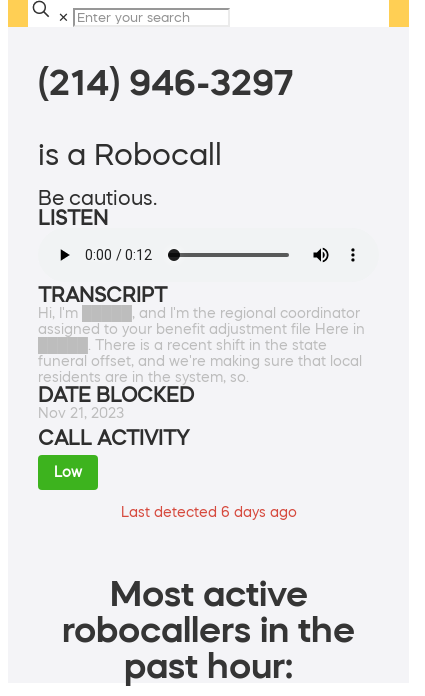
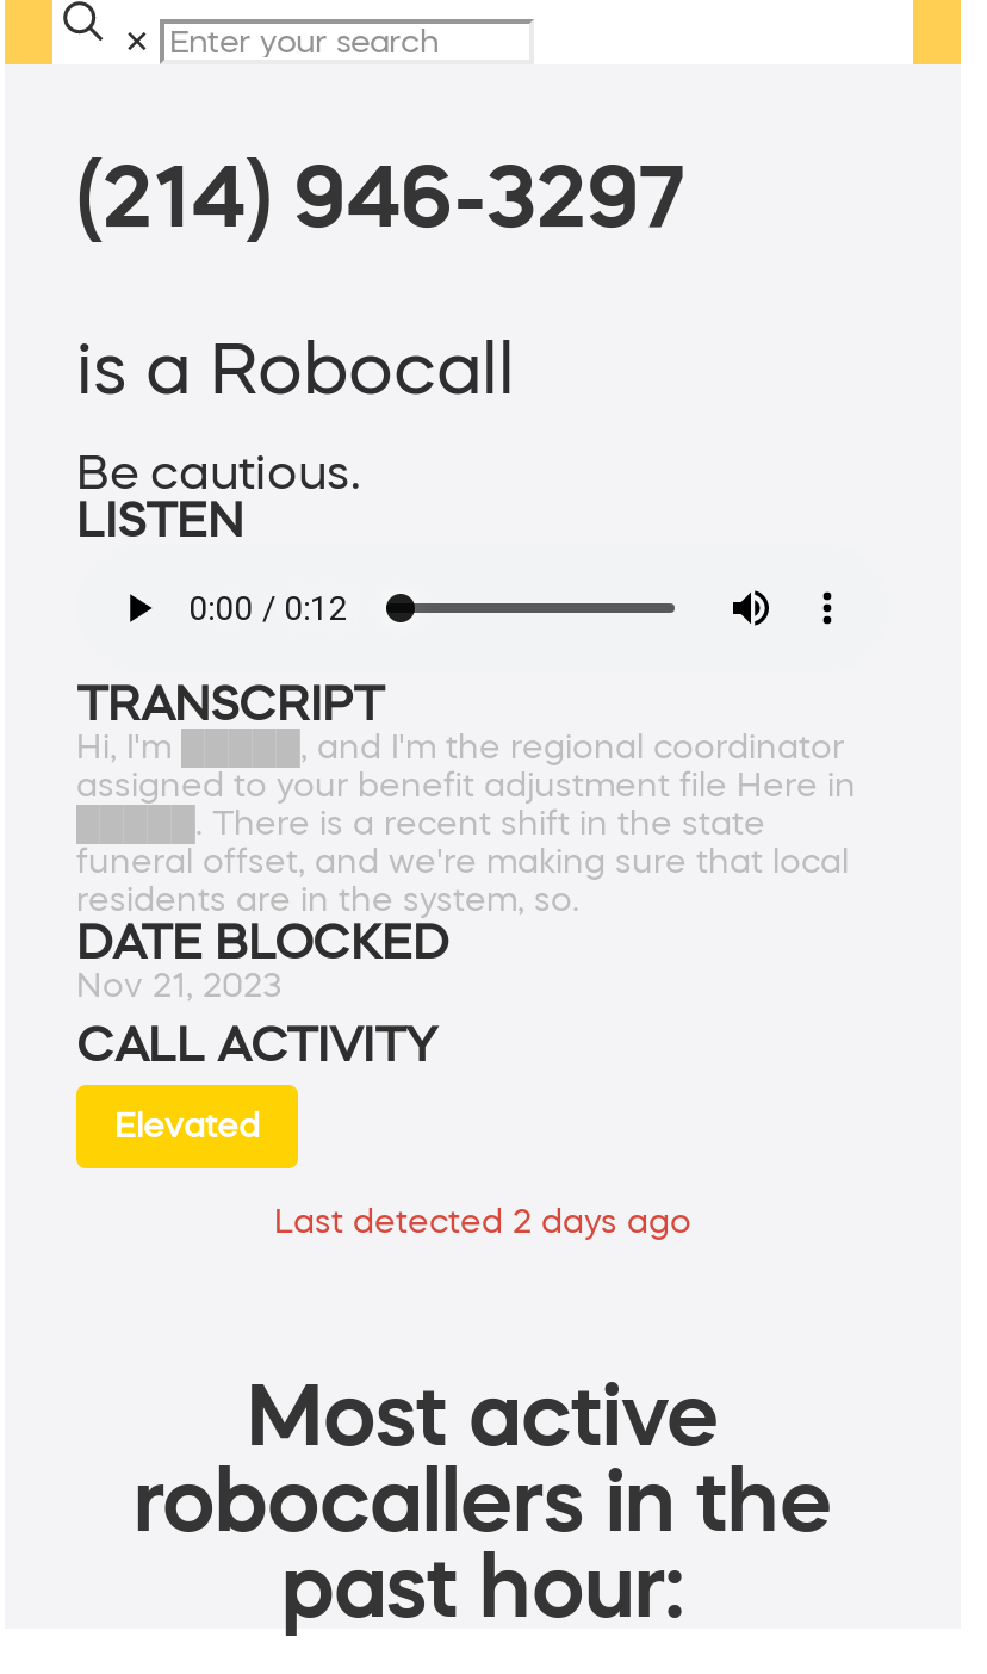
- Low
+ Elevated

- Last detected 6 days ago
+ Last detected 2 days ago
